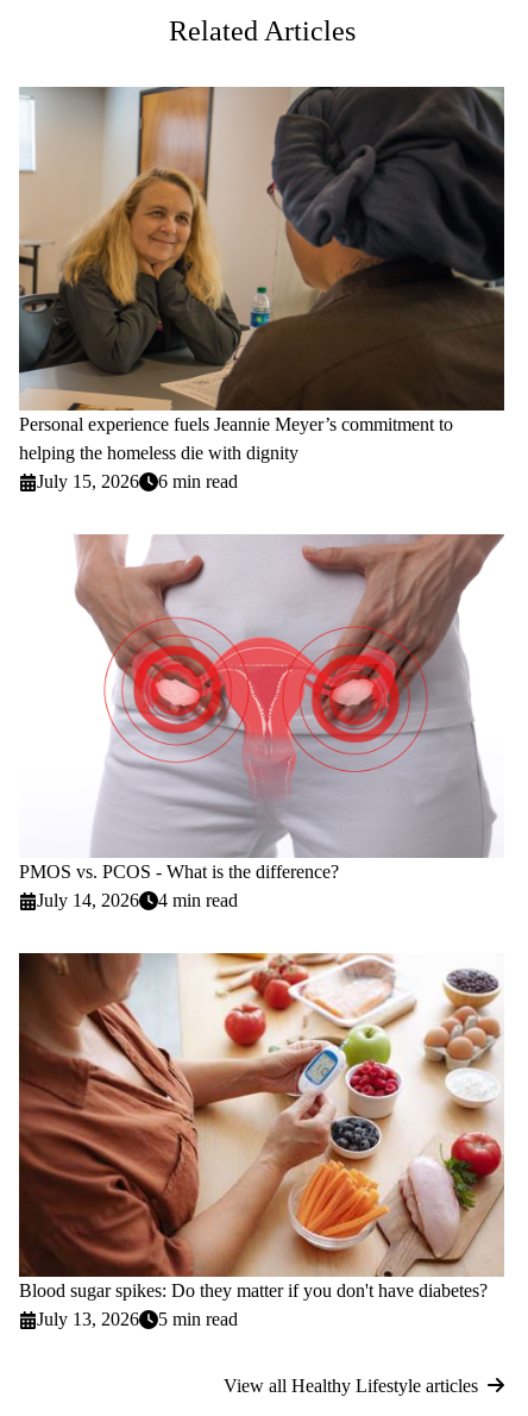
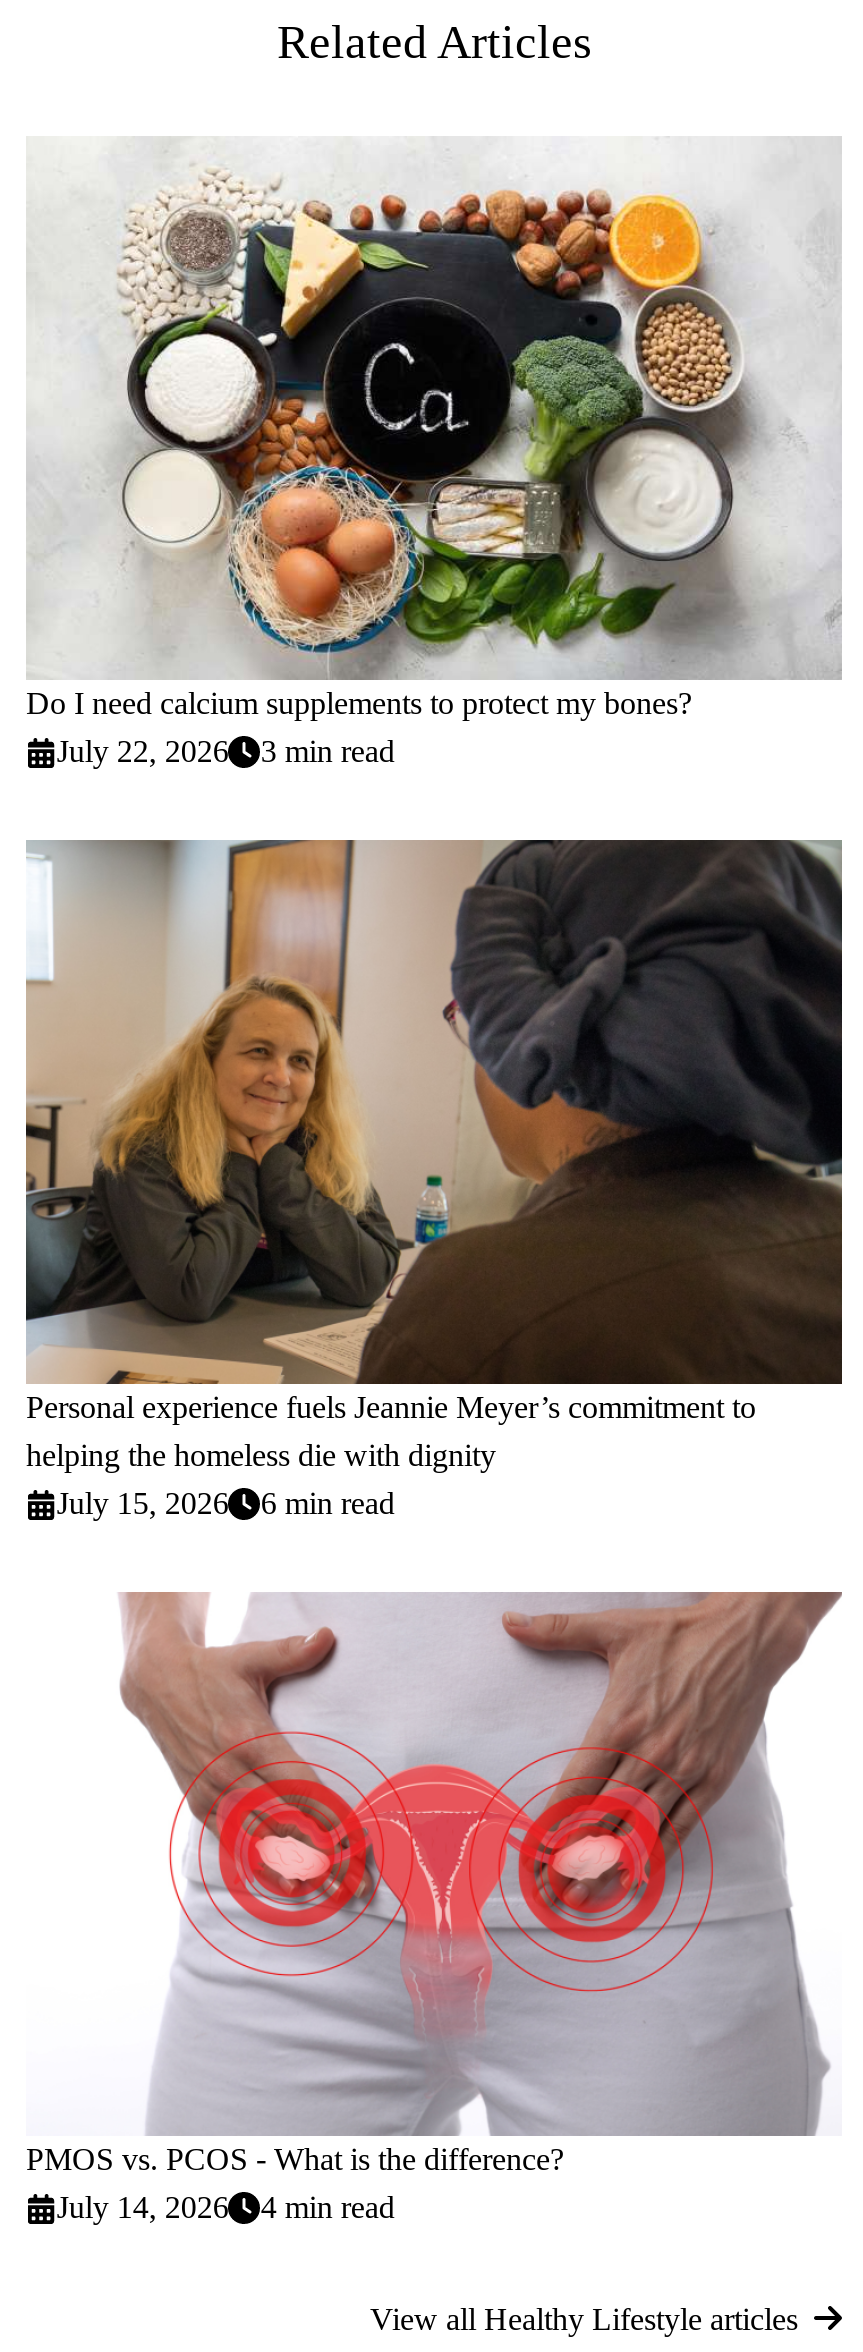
+ [image]
+ Do I need calcium supplements to protect my bones?
+ July 22, 2026
+ 3 min read

moved down: [image] | Personal experience fuels Jeannie Meyer’s commitment to | helping the homeless die with dignity | July 15, 2026 | 6 min read | PMOS vs. PCOS - What is the difference? | July 14, 2026 | 4 min read

- [image]
- Blood sugar spikes: Do they matter if you don't have diabetes?
- July 13, 2026
- 5 min read
